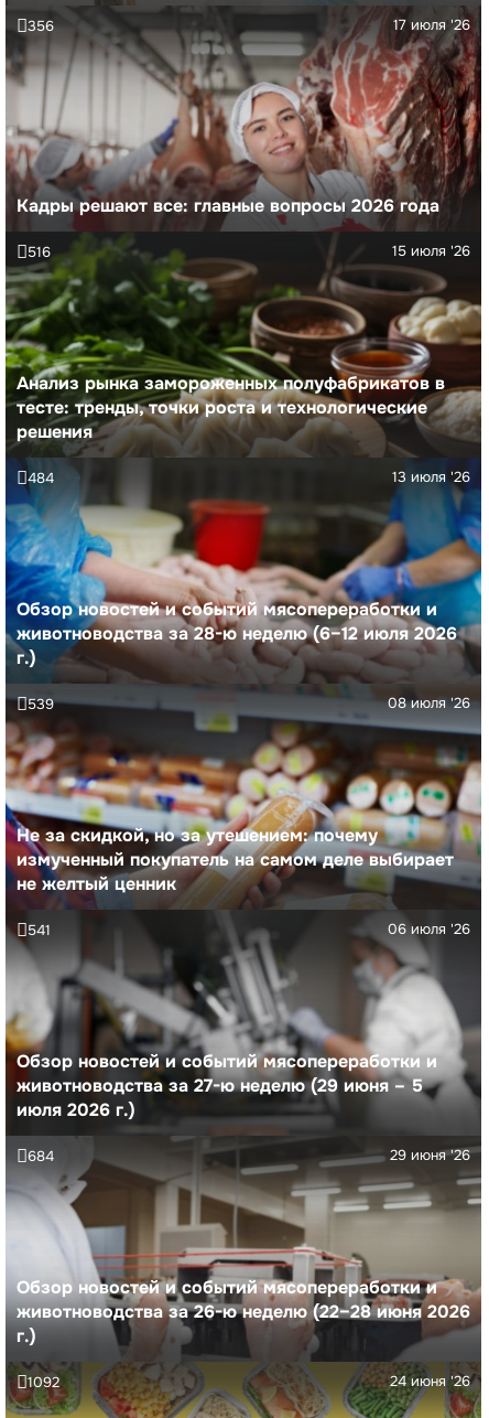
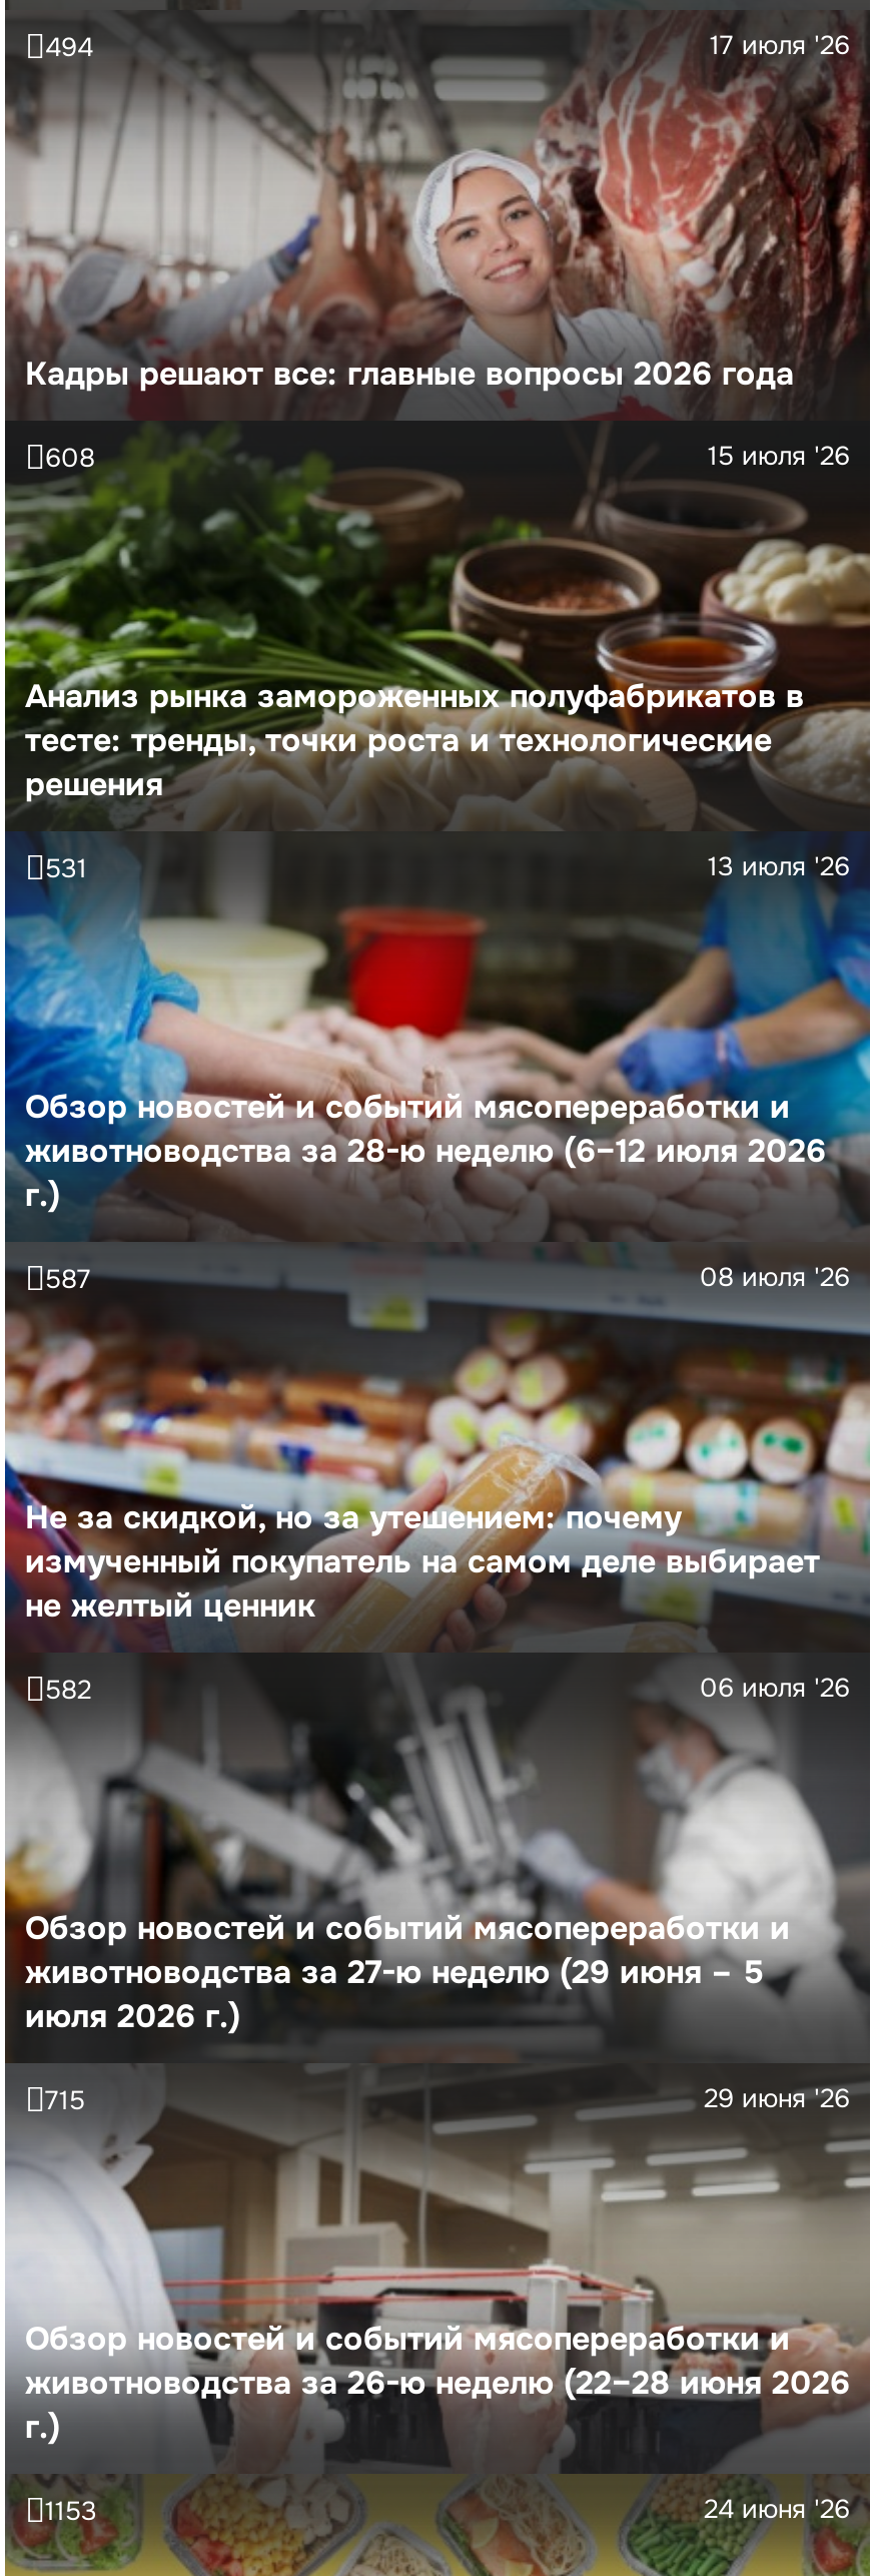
- 356
+ 494

- 516
+ 608

- 484
+ 531

- 539
+ 587

- 541
+ 582

- 684
+ 715

- 1092
+ 1153
